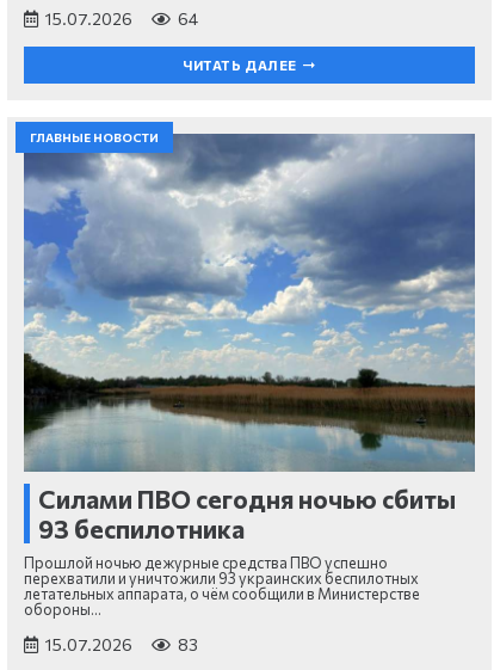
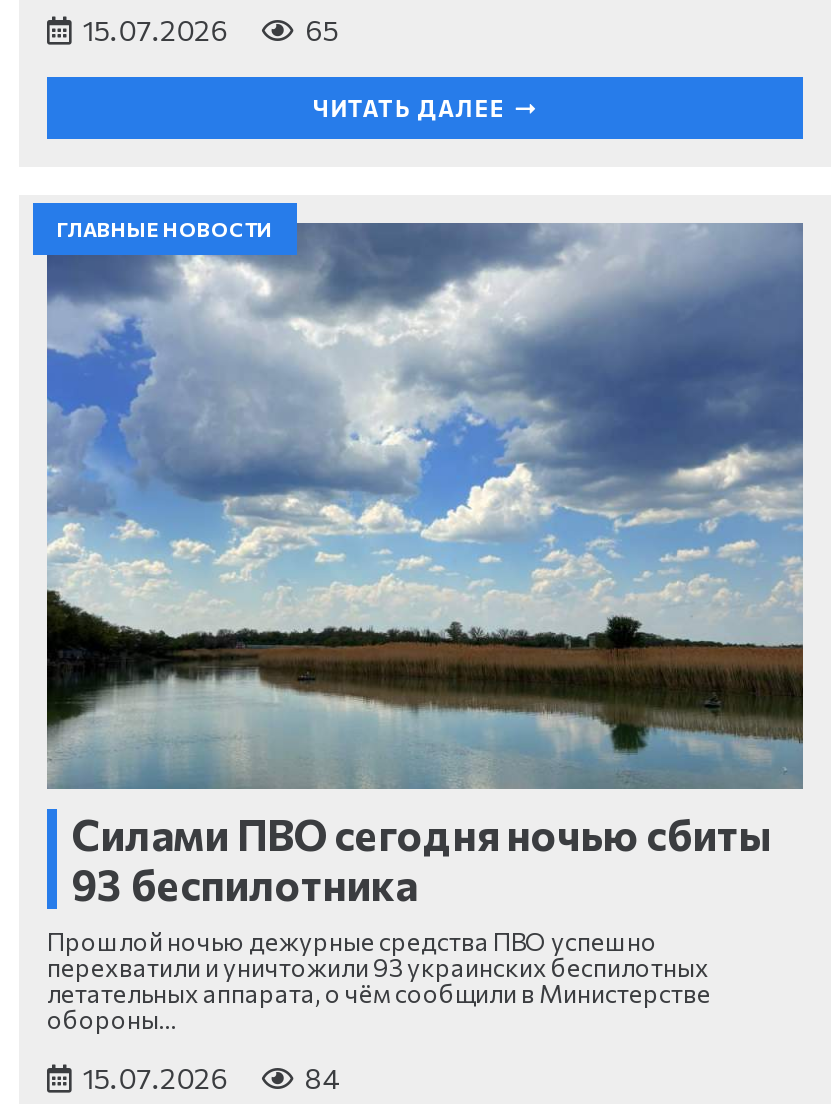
- 64
+ 65

- 83
+ 84
